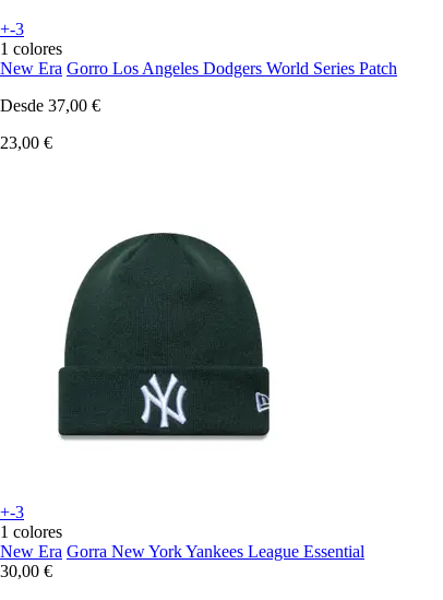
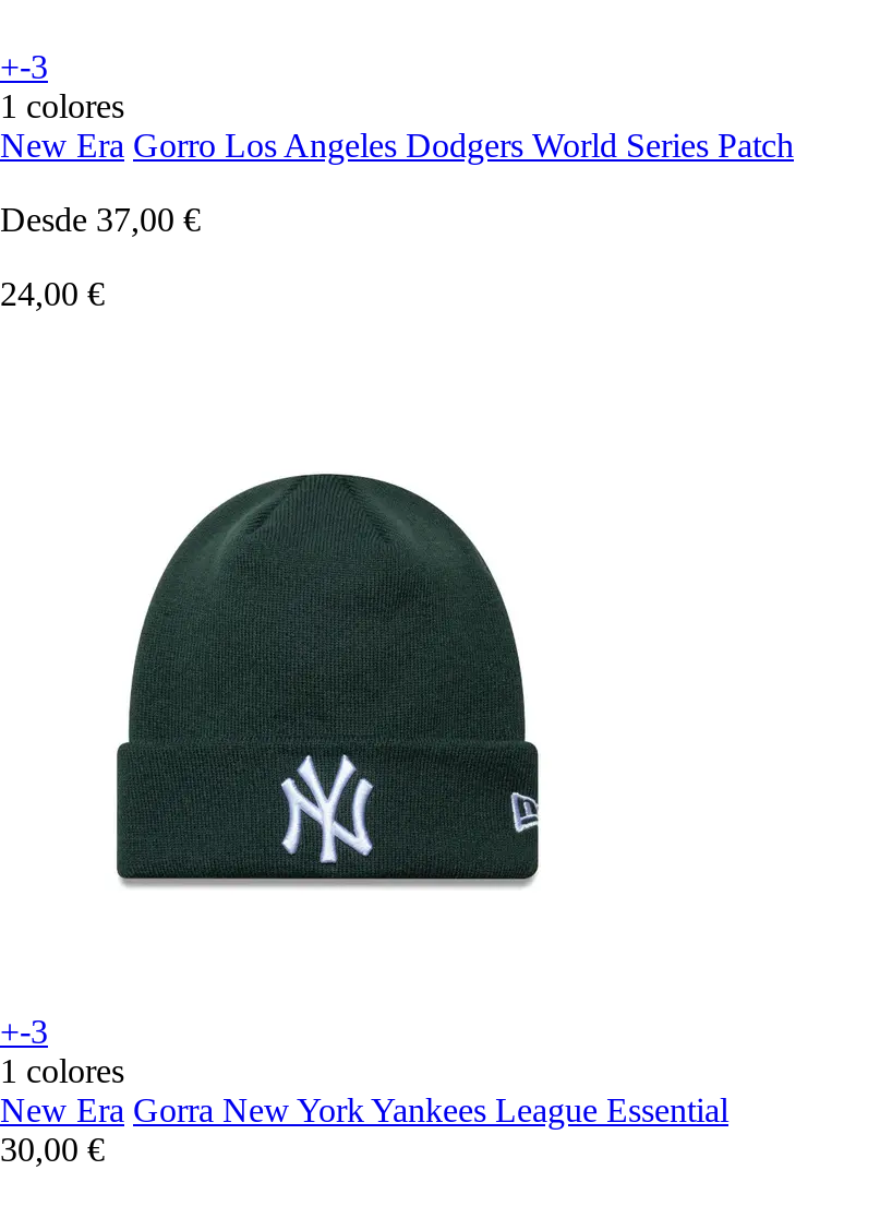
- 23,00 €
+ 24,00 €
